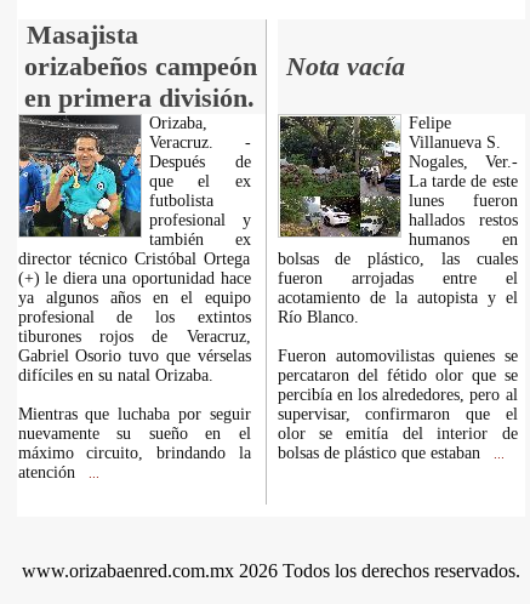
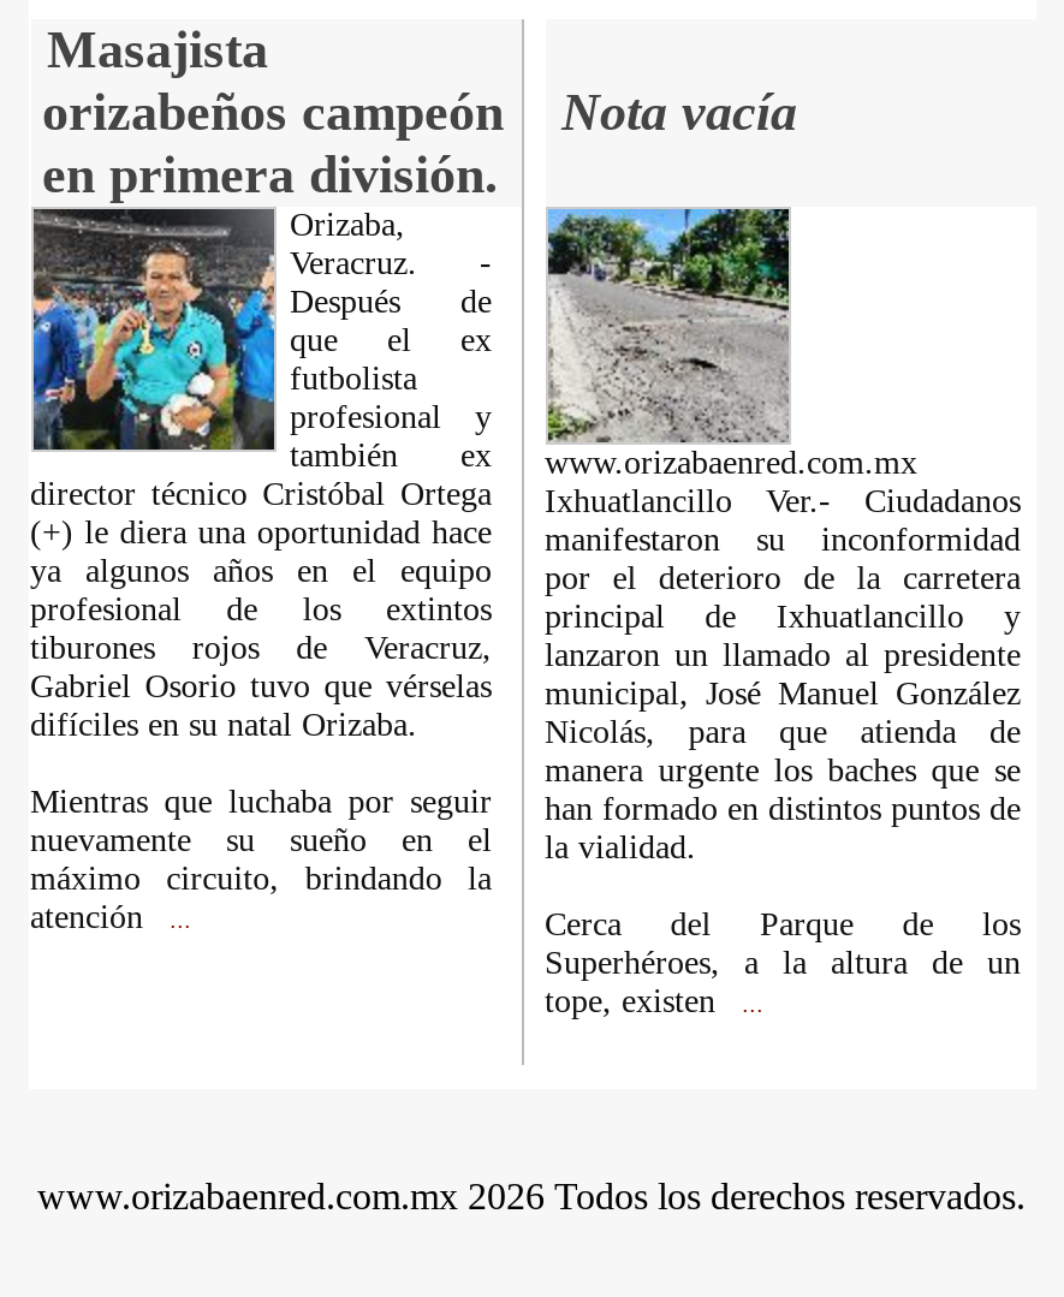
- [image]
- Felipe
- Villanueva S.
- Nogales, Ver.-
- La tarde de este
- lunes fueron
- hallados restos
- humanos en
- bolsas de plástico, las cuales
- fueron arrojadas entre el
- acotamiento de la autopista y el
- Río Blanco.
+ [image]
+ www.orizabaenred.com.mx
+ Ixhuatlancillo Ver.- Ciudadanos
+ manifestaron su inconformidad
+ por el deterioro de la carretera
+ principal de Ixhuatlancillo y
+ lanzaron un llamado al presidente
+ municipal, José Manuel González
+ Nicolás, para que atienda de
+ manera urgente los baches que se
+ han formado en distintos puntos de
+ la vialidad.

- Fueron automovilistas quienes se
- percataron del fétido olor que se
- percibía en los alrededores, pero al
- supervisar, confirmaron que el
- olor se emitía del interior de
- bolsas de plástico que estaban ...
+ Cerca del Parque de los
+ Superhéroes, a la altura de un
+ tope, existen ...
